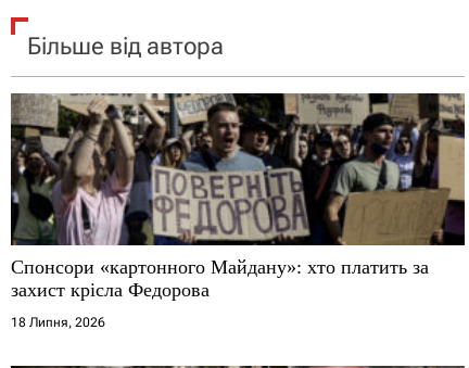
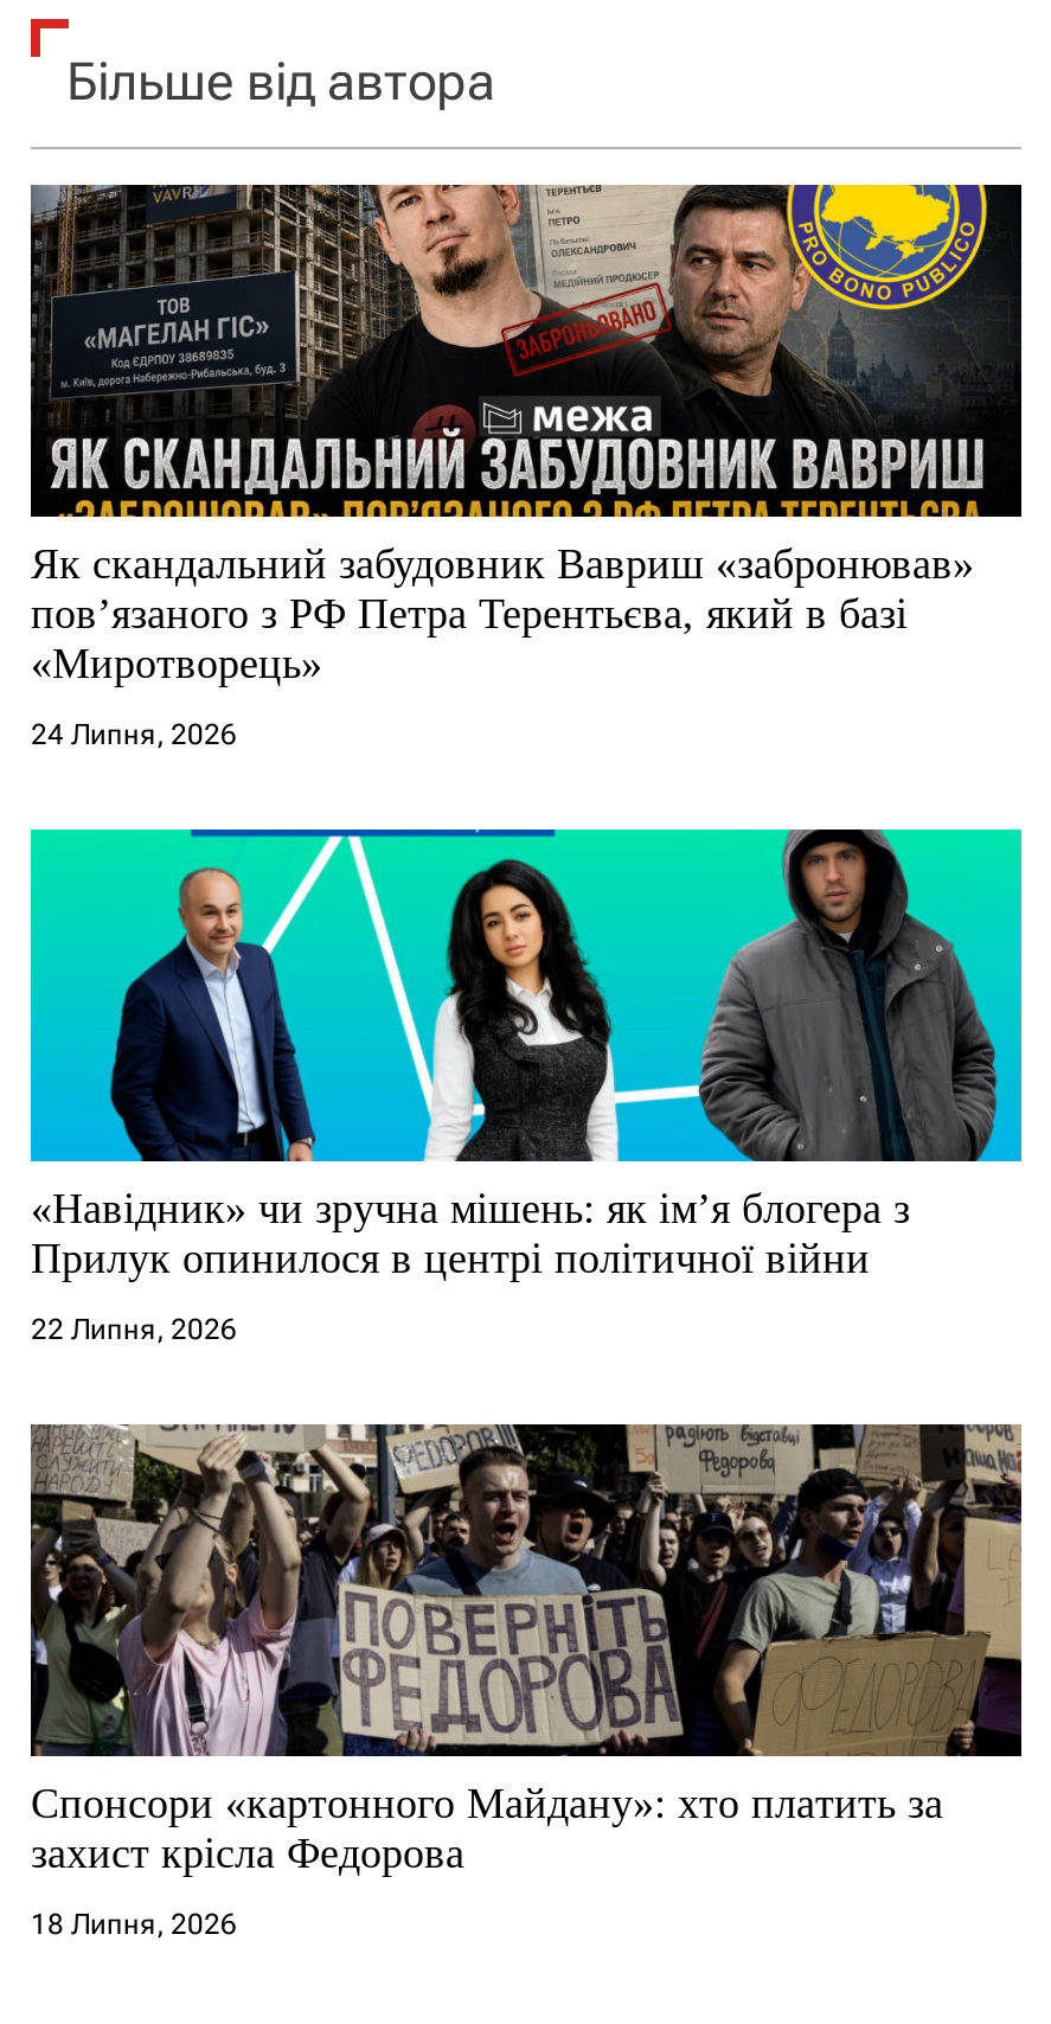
+ [image]
+ Як скандальний забудовник Вавриш «забронював»
+ повʼязаного з РФ Петра Терентьєва, який в базі
+ «Миротворець»
+ 24 Липня, 2026

+ [image]
+ «Навідник» чи зручна мішень: як ім’я блогера з
+ Прилук опинилося в центрі політичної війни
+ 22 Липня, 2026
